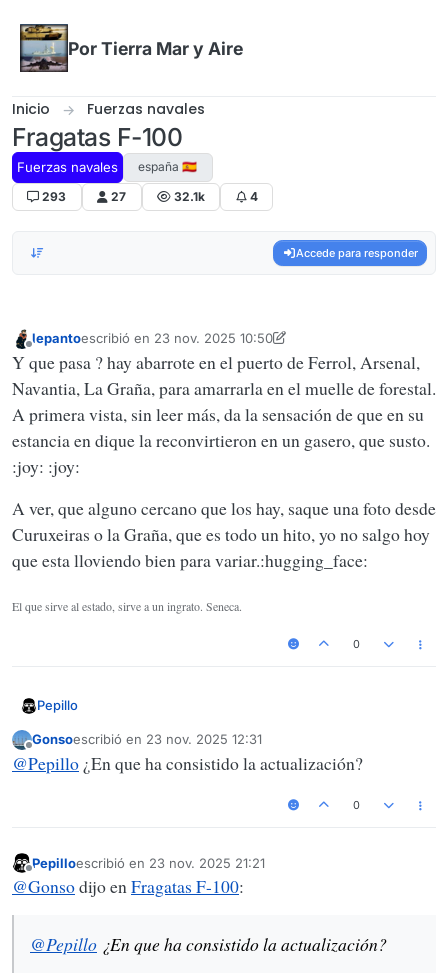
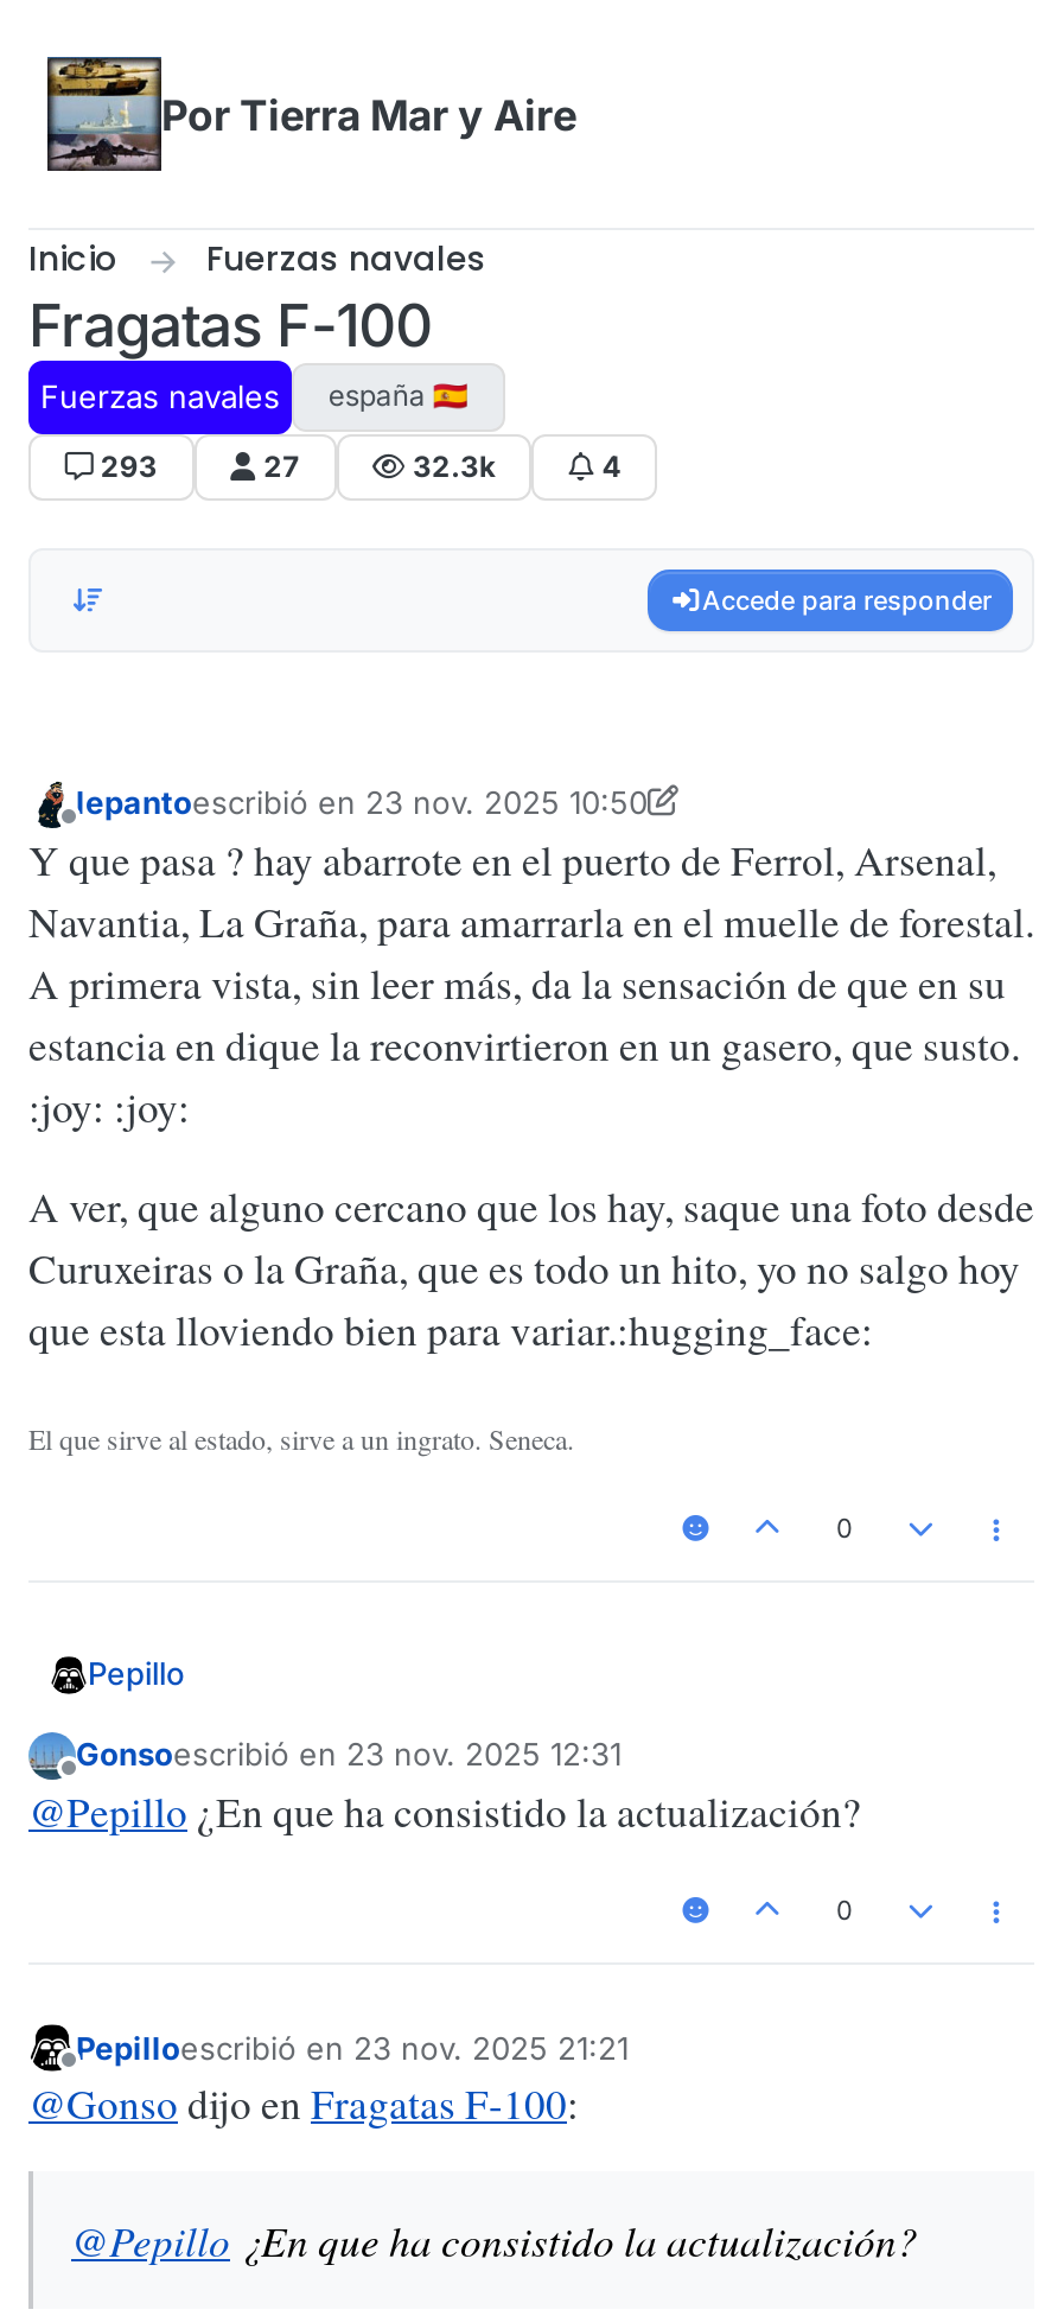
- 32.1k
+ 32.3k
